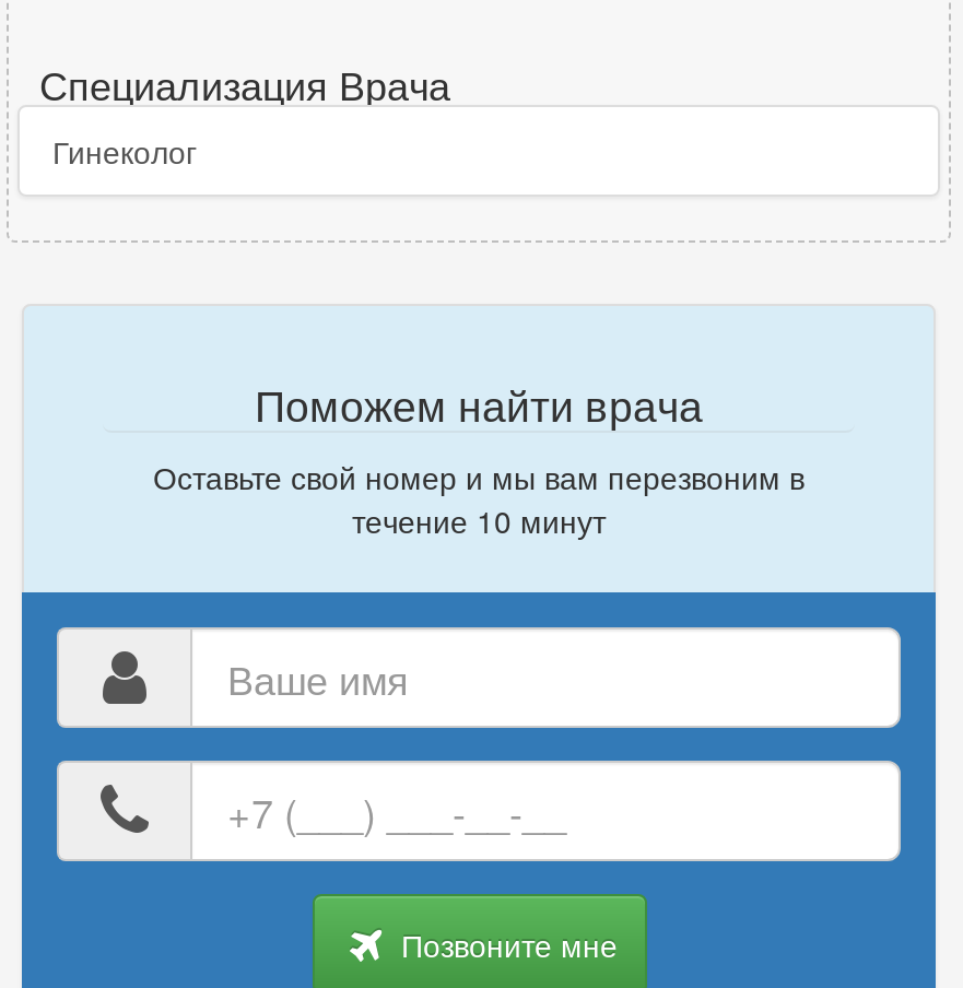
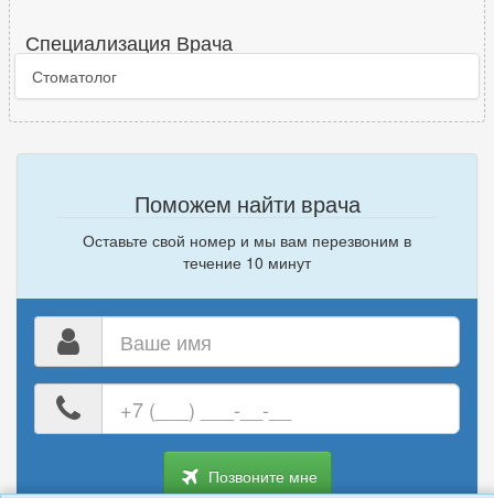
- Гинеколог
+ Стоматолог
